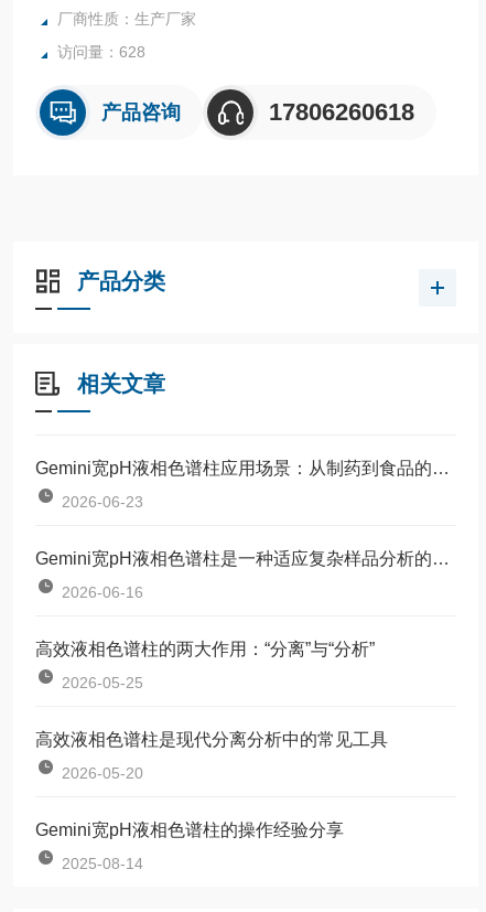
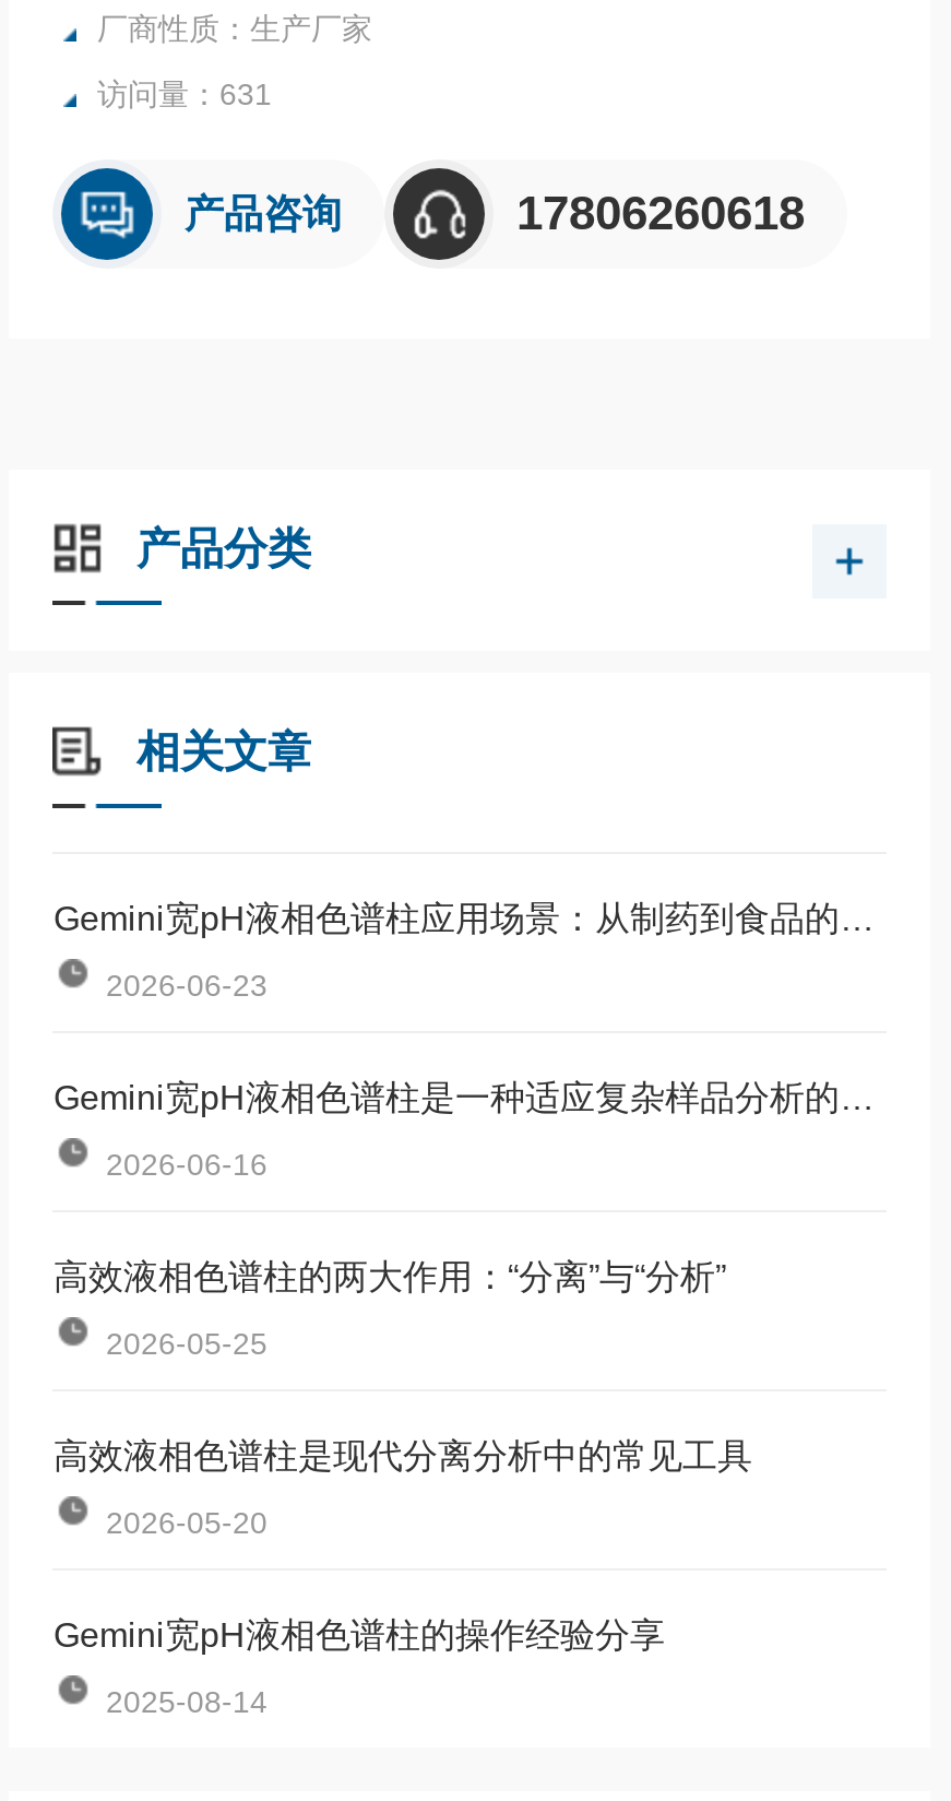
- 访问量：628
+ 访问量：631
